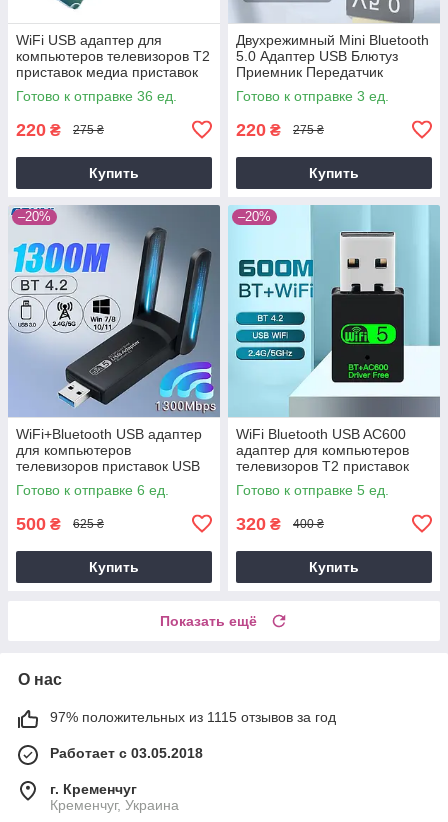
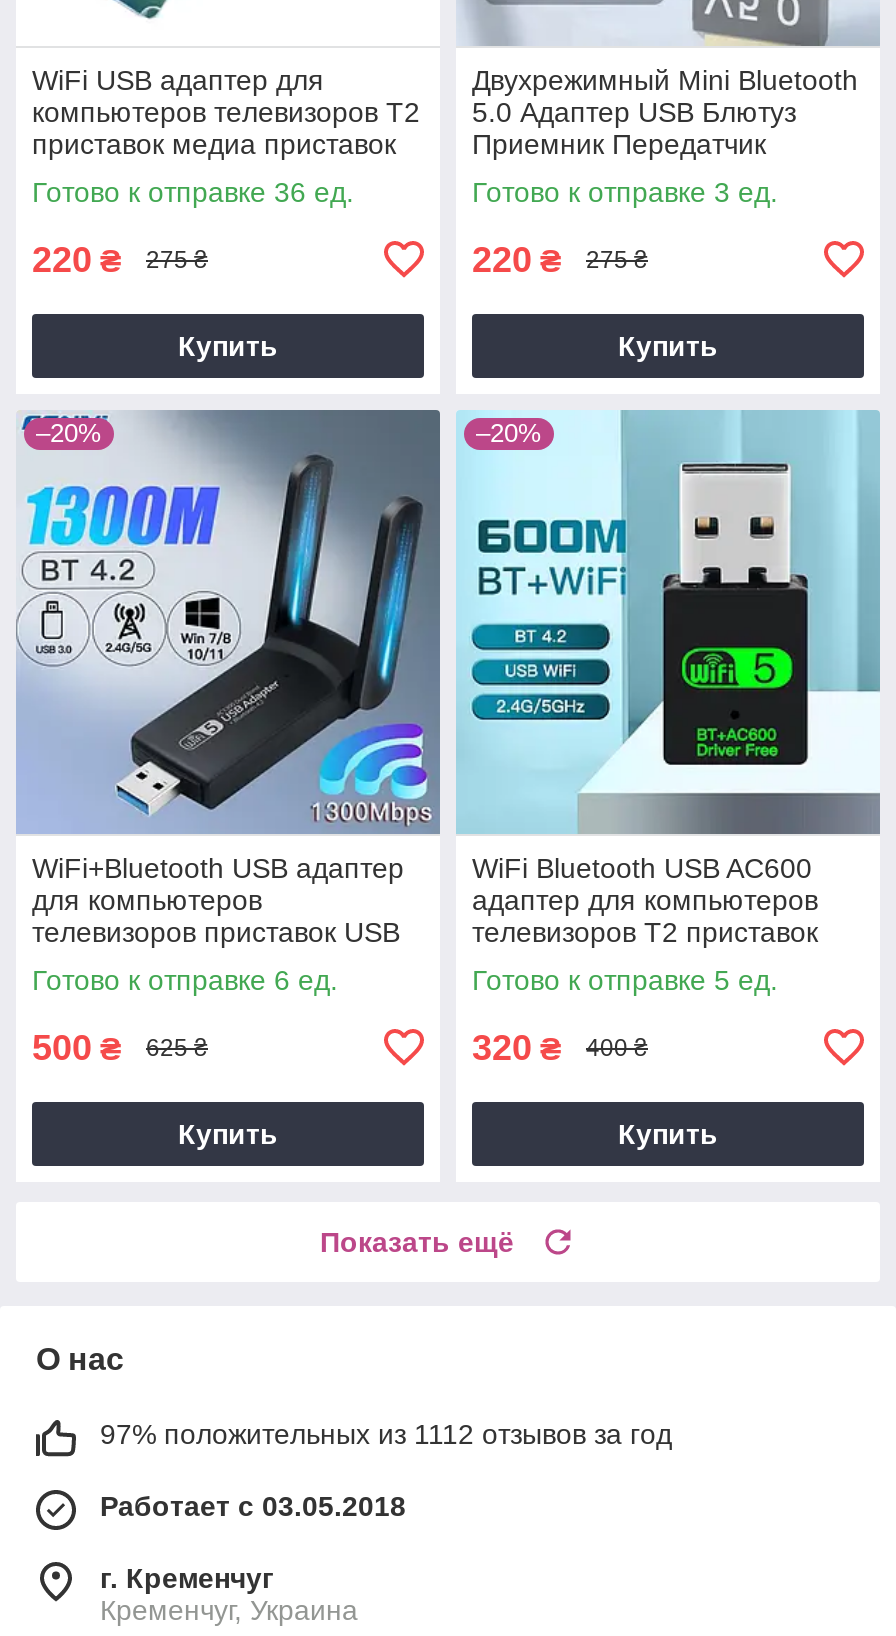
- 97% положительных из 1115 отзывов за год
+ 97% положительных из 1112 отзывов за год
